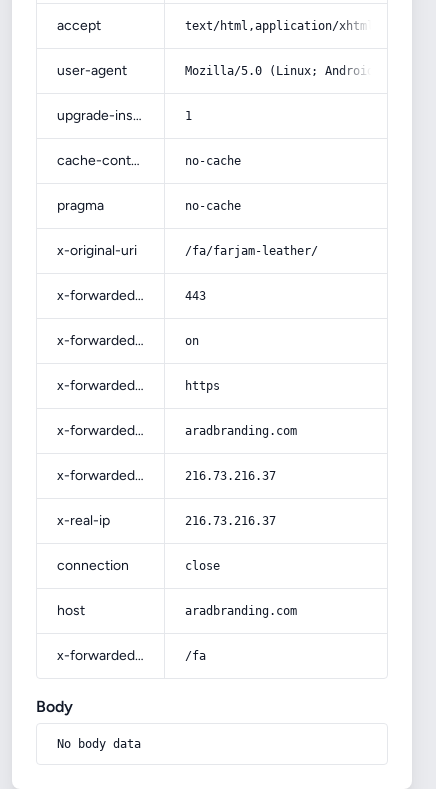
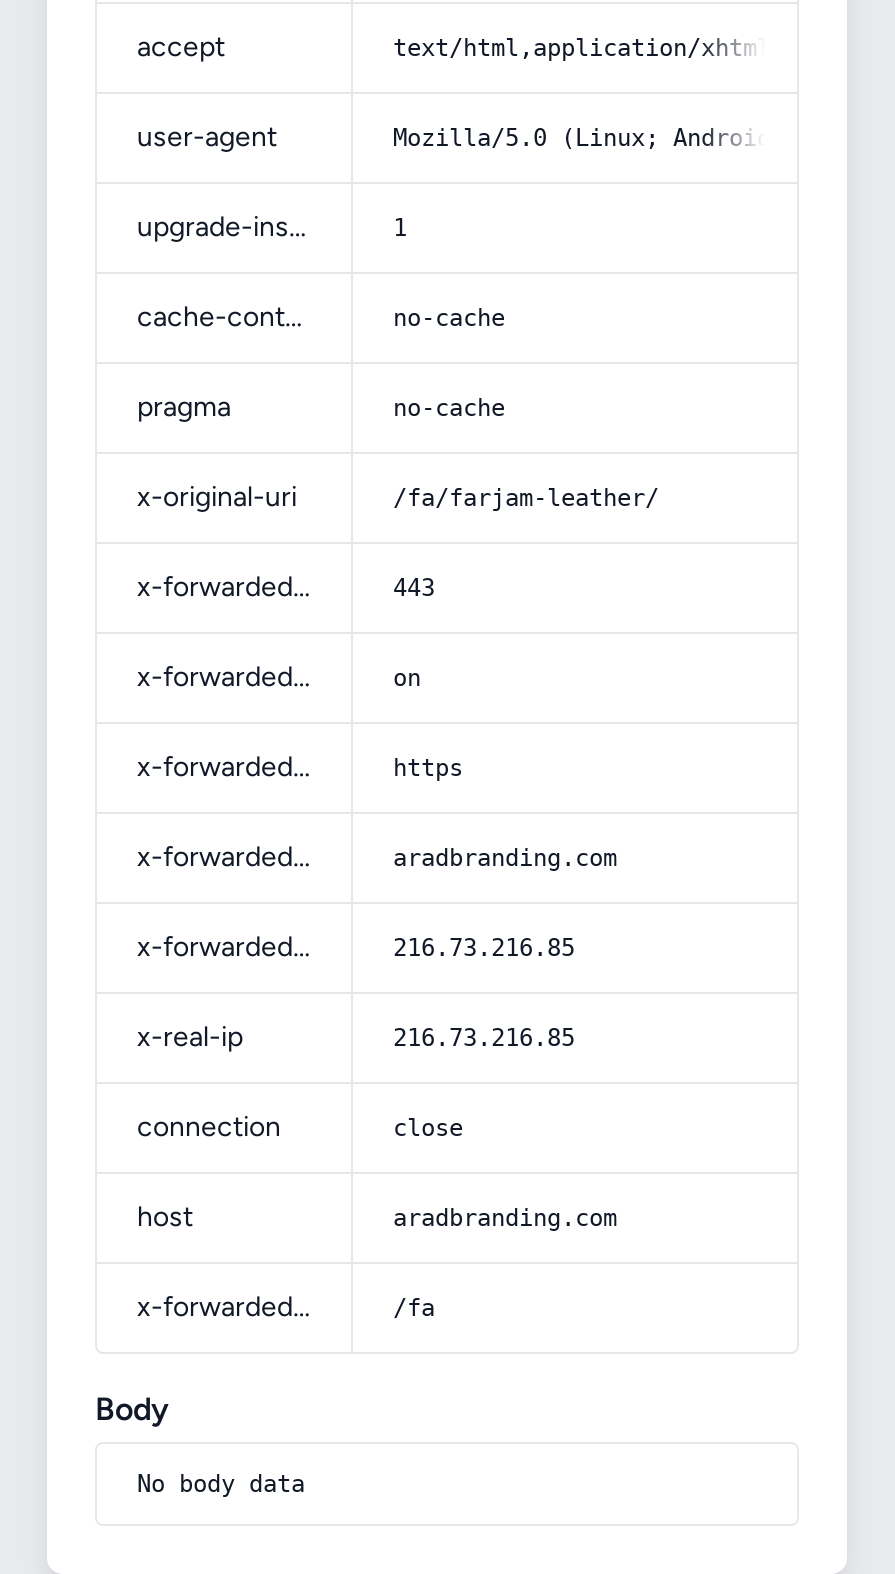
- 216.73.216.37
+ 216.73.216.85

- 216.73.216.37
+ 216.73.216.85
